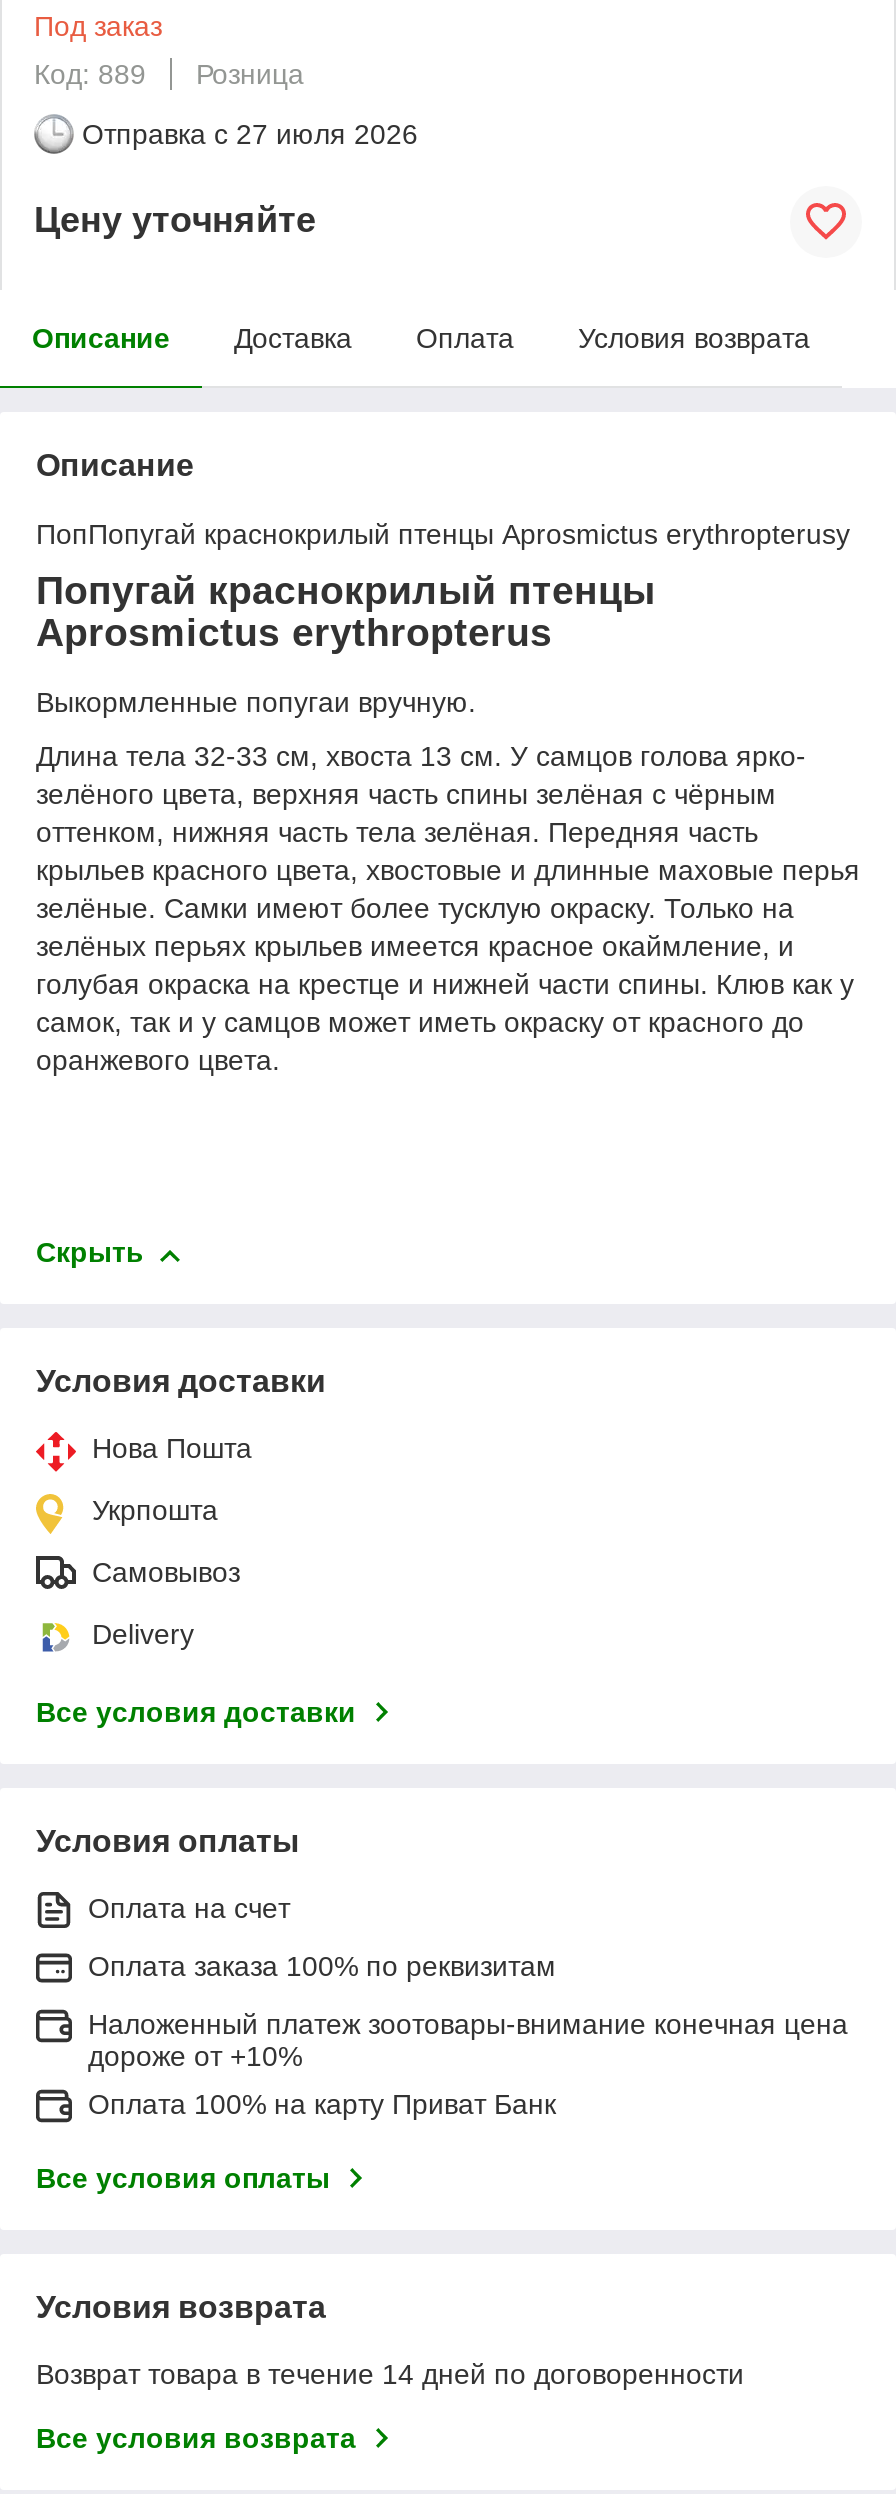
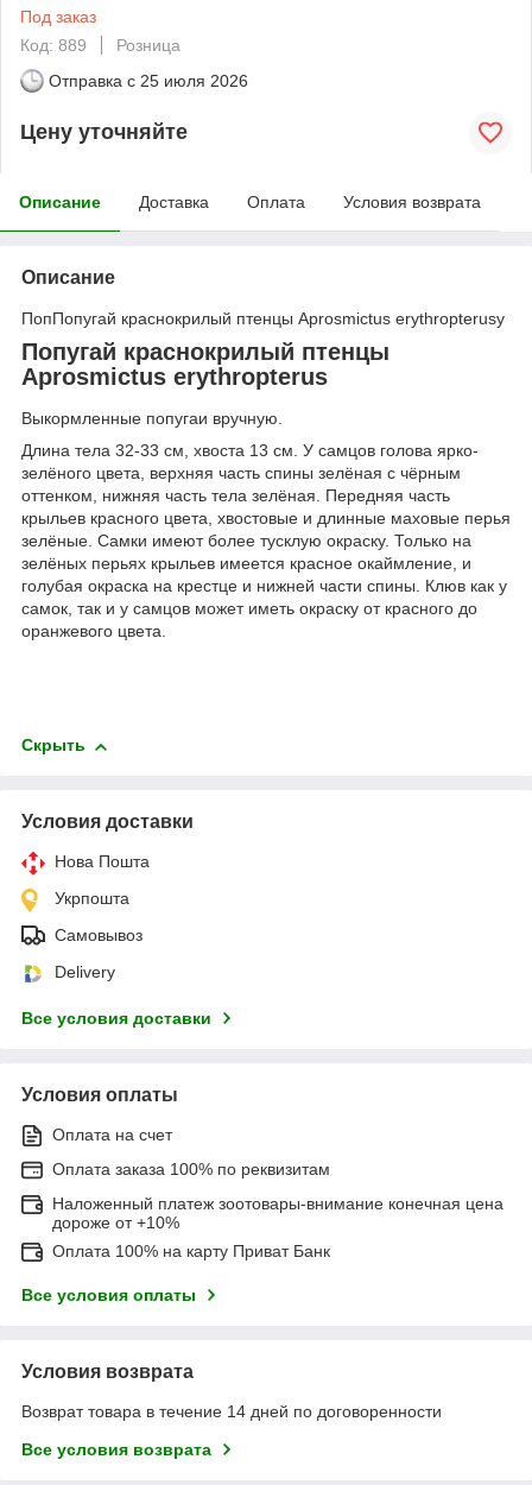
- Отправка с 27 июля 2026
+ Отправка с 25 июля 2026
